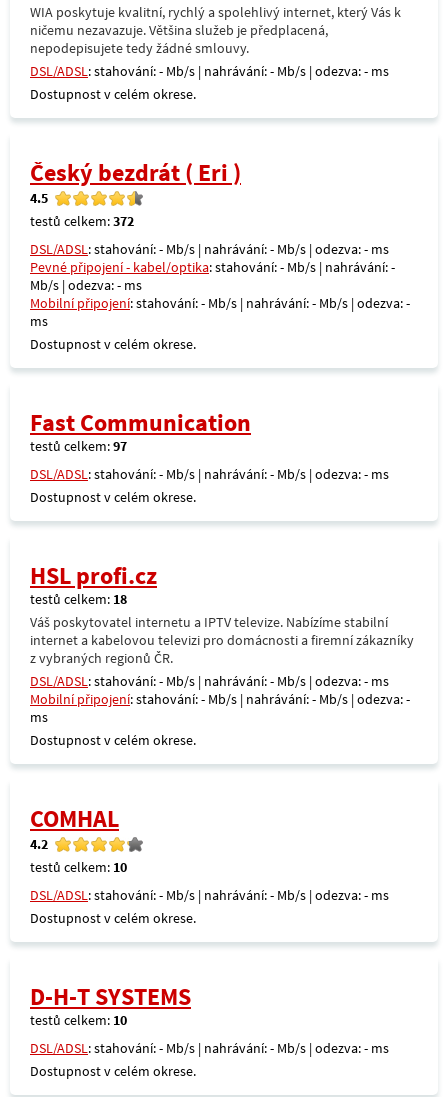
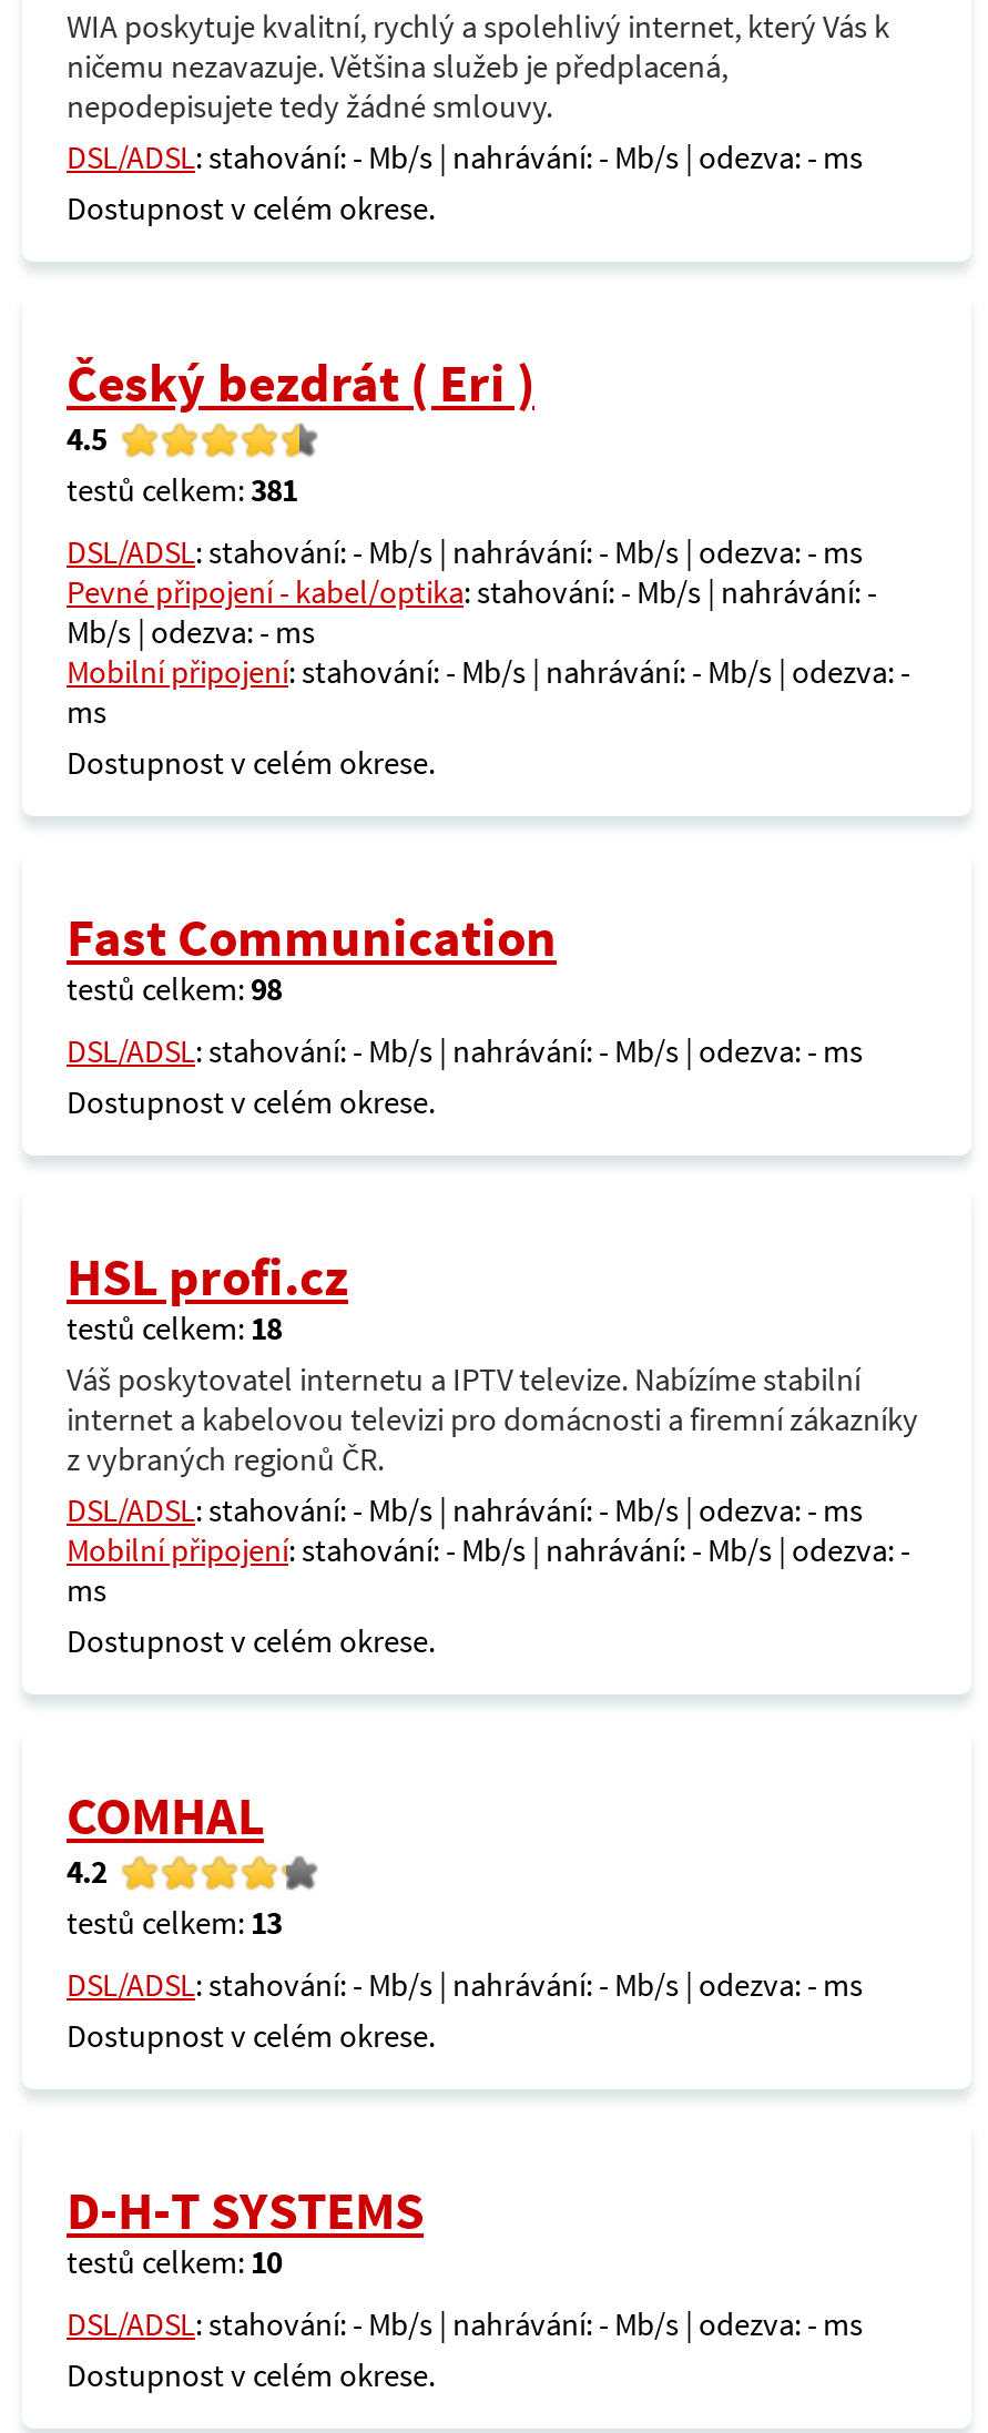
- testů celkem: 372
+ testů celkem: 381

- testů celkem: 97
+ testů celkem: 98

- testů celkem: 10
+ testů celkem: 13
